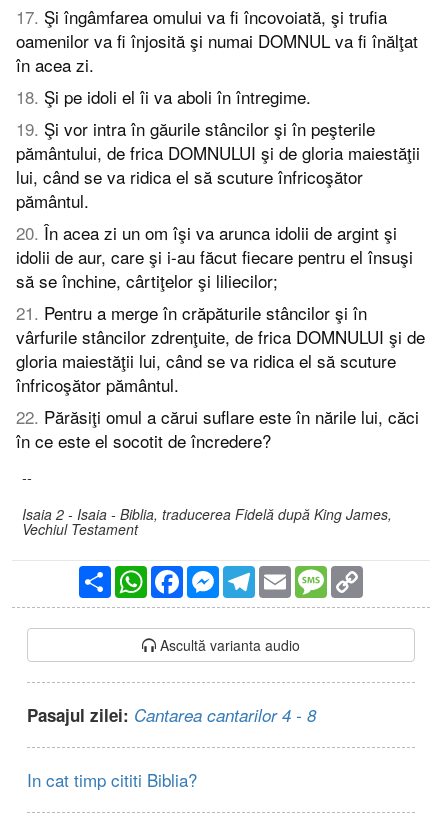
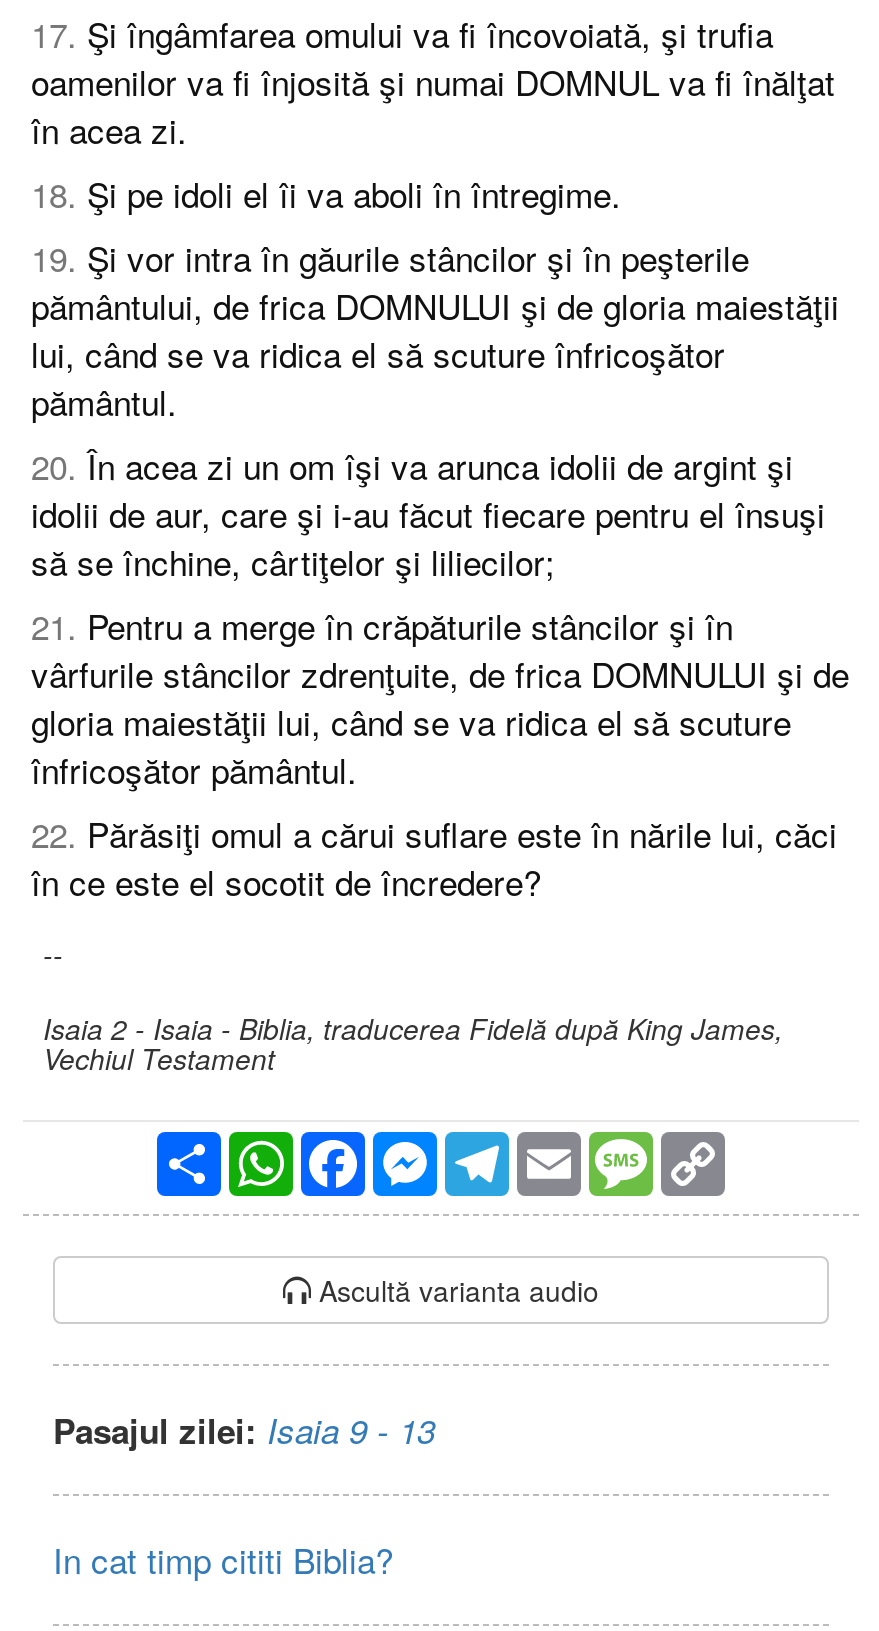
- Pasajul zilei: Cantarea cantarilor 4 - 8
+ Pasajul zilei: Isaia 9 - 13
